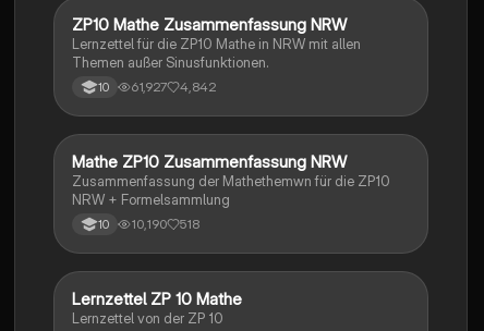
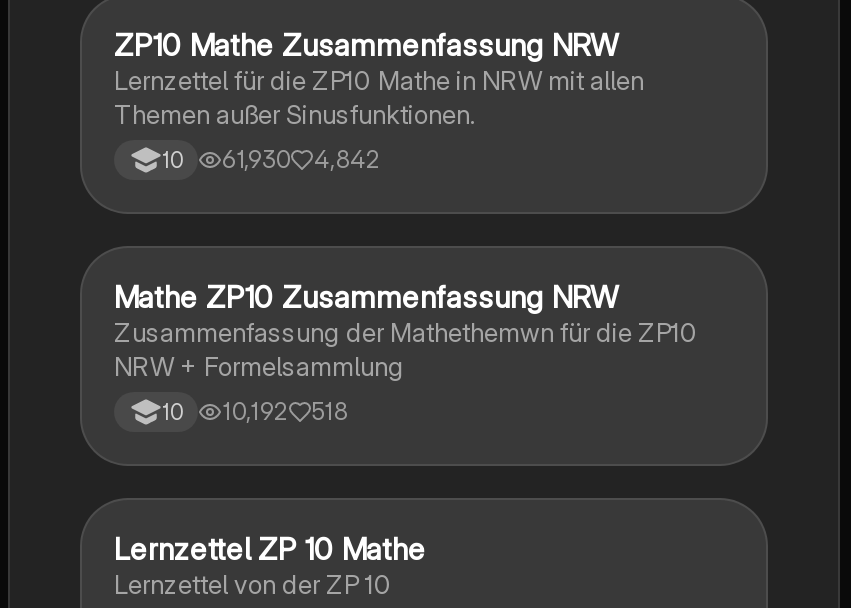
- 10 61,927 4,842
+ 10 61,930 4,842

- 10 10,190 518
+ 10 10,192 518
